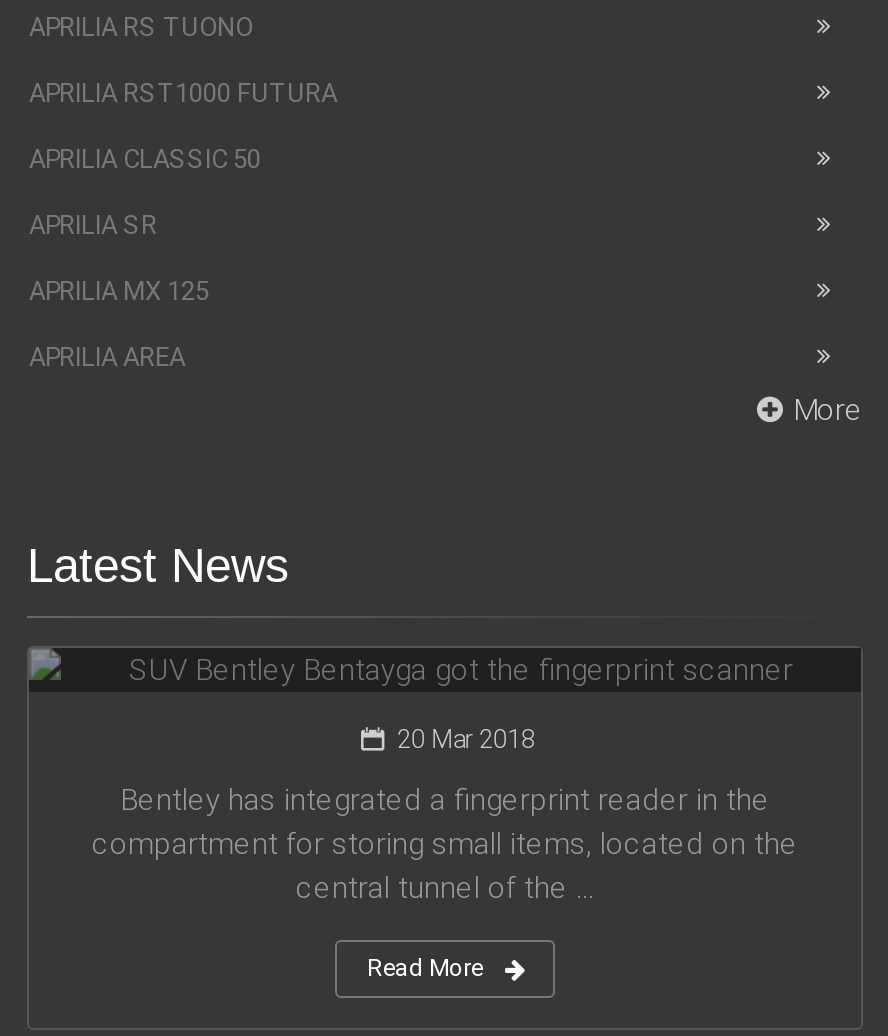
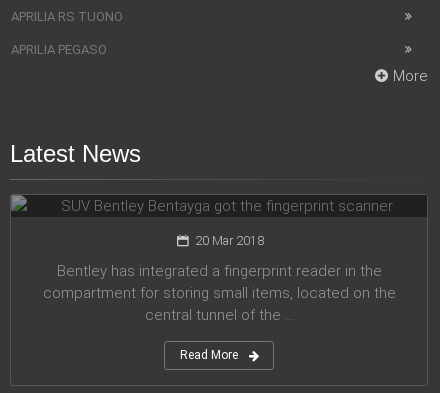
- APRILIA RST1000 FUTURA
- APRILIA CLASSIC 50
- APRILIA SR
- APRILIA MX 125
- APRILIA AREA
+ APRILIA PEGASO
